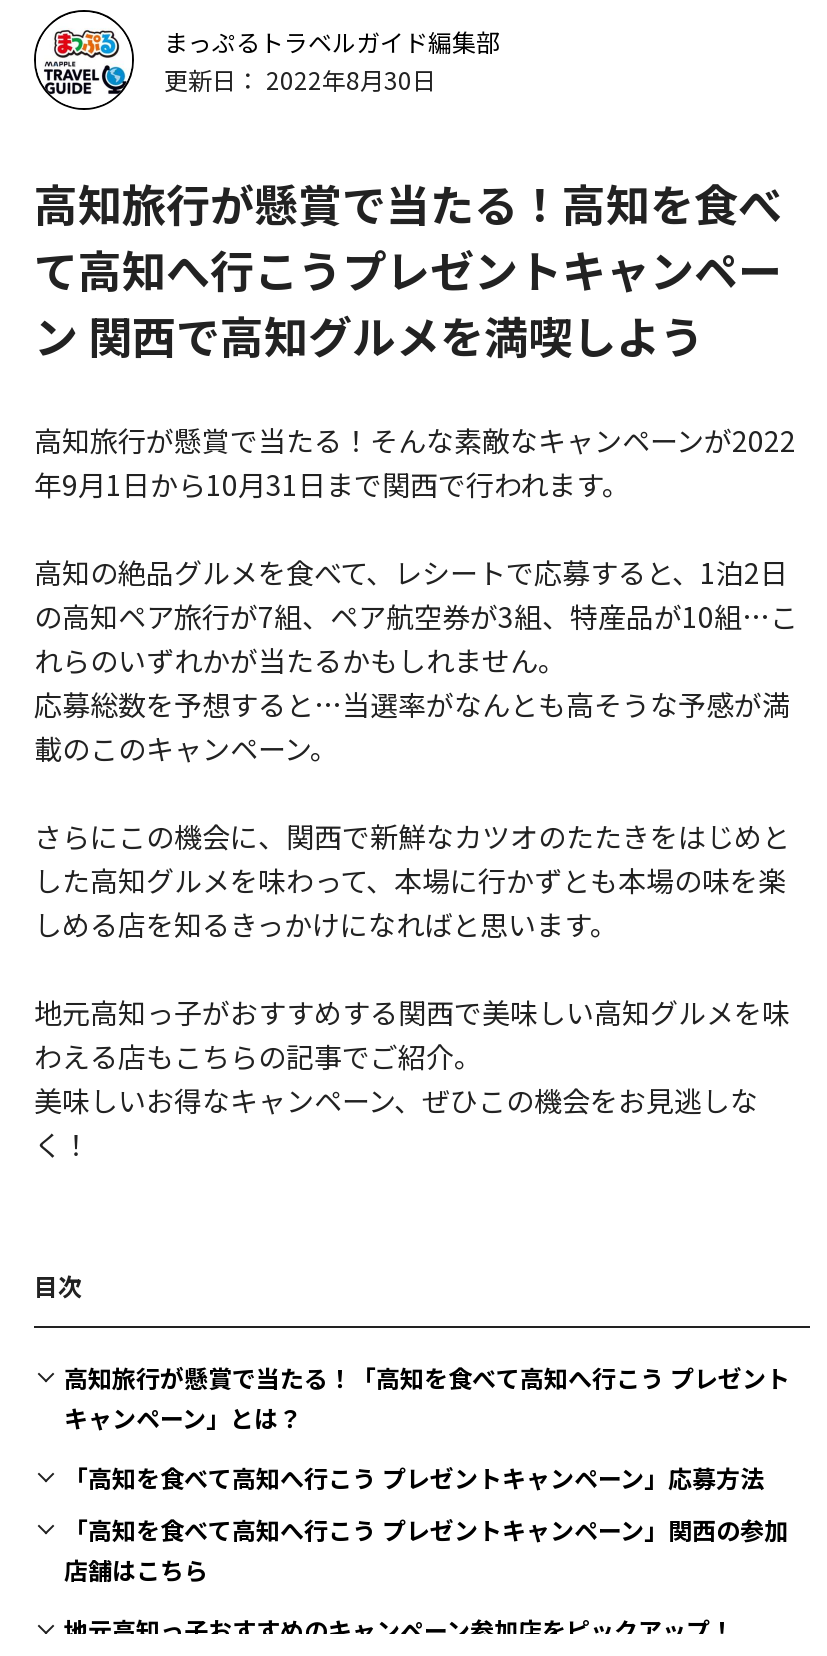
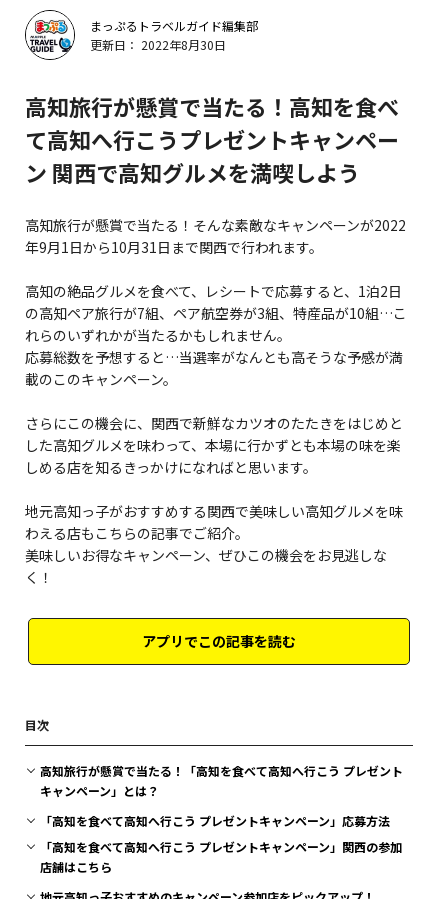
+ アプリでこの記事を読む
